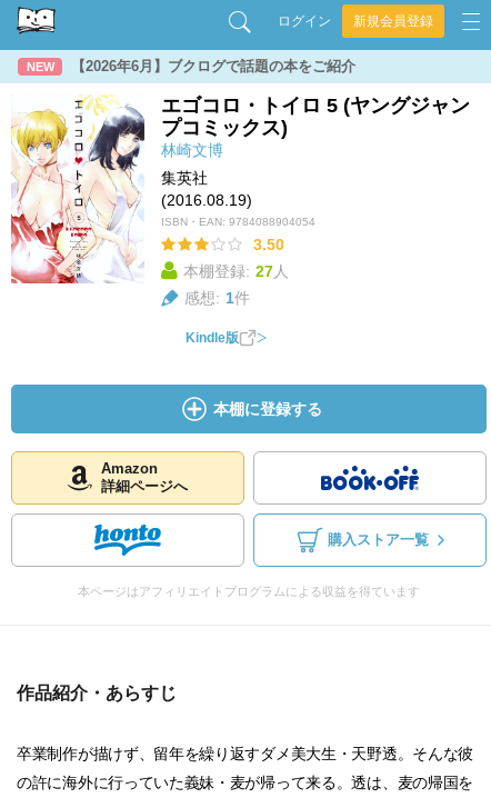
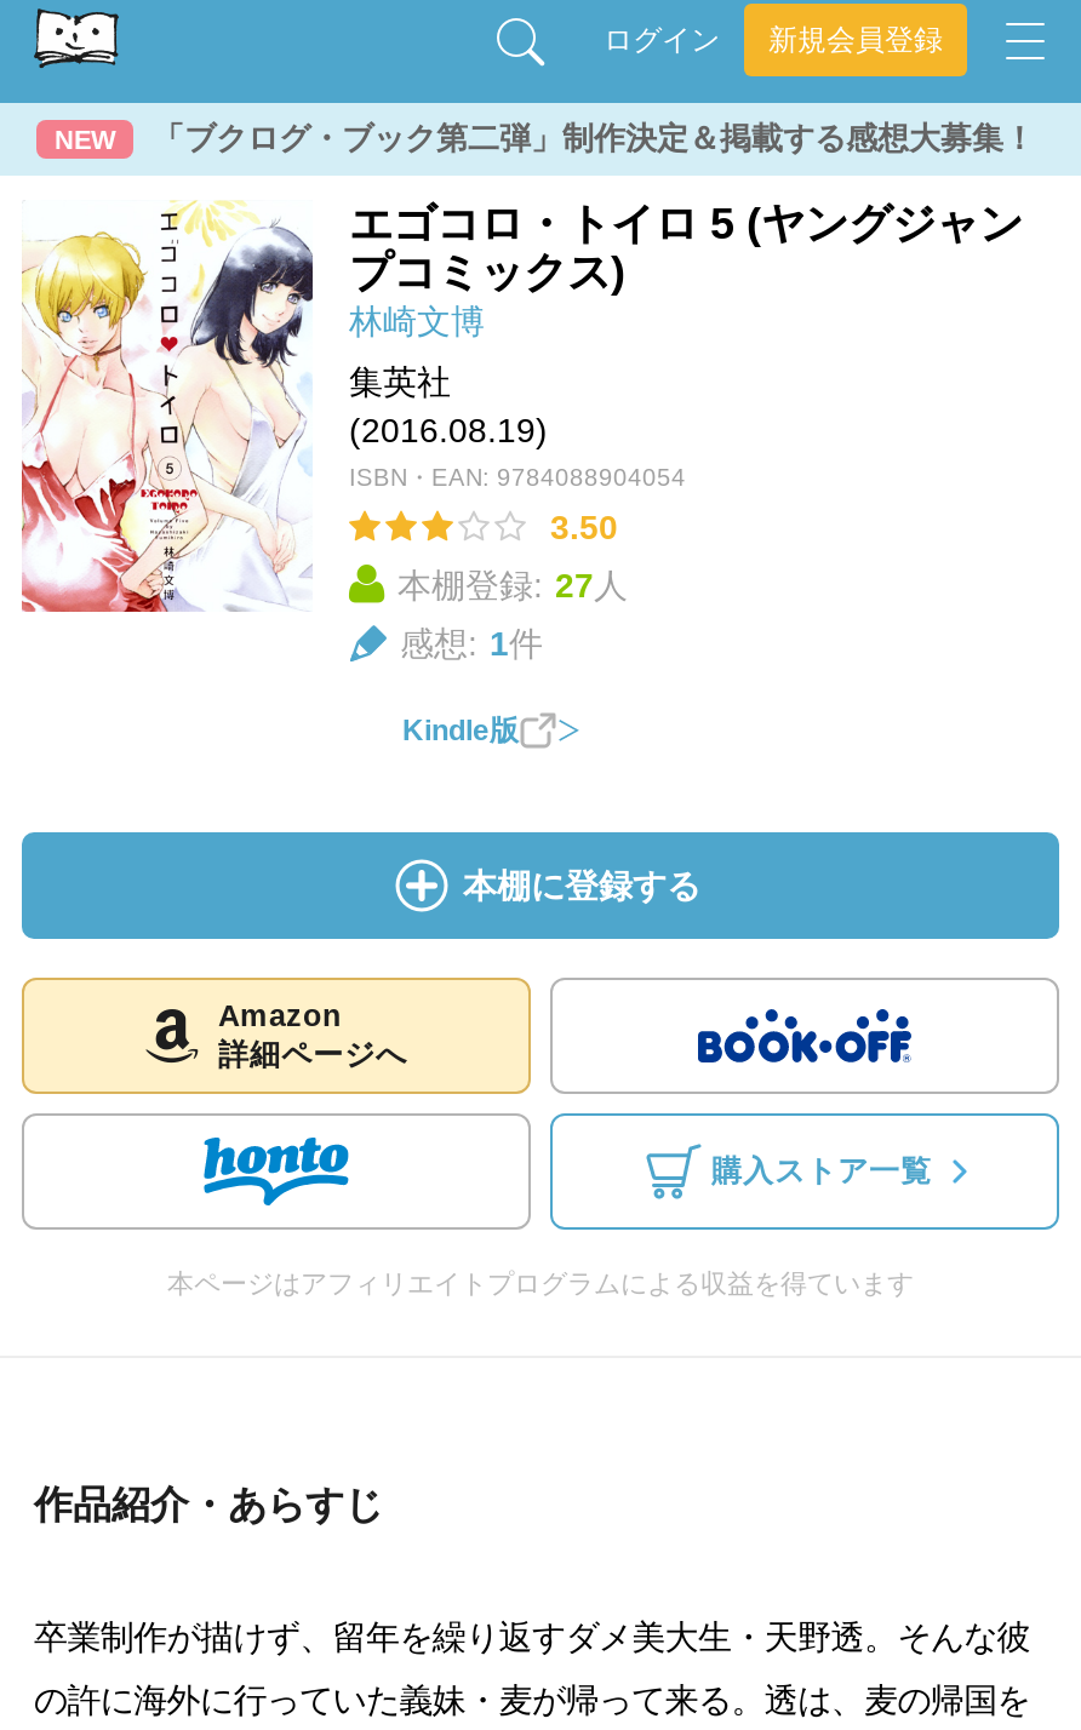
- 【2026年6月】ブクログで話題の本をご紹介
+ 「ブクログ・ブック第二弾」制作決定＆掲載する感想大募集！
